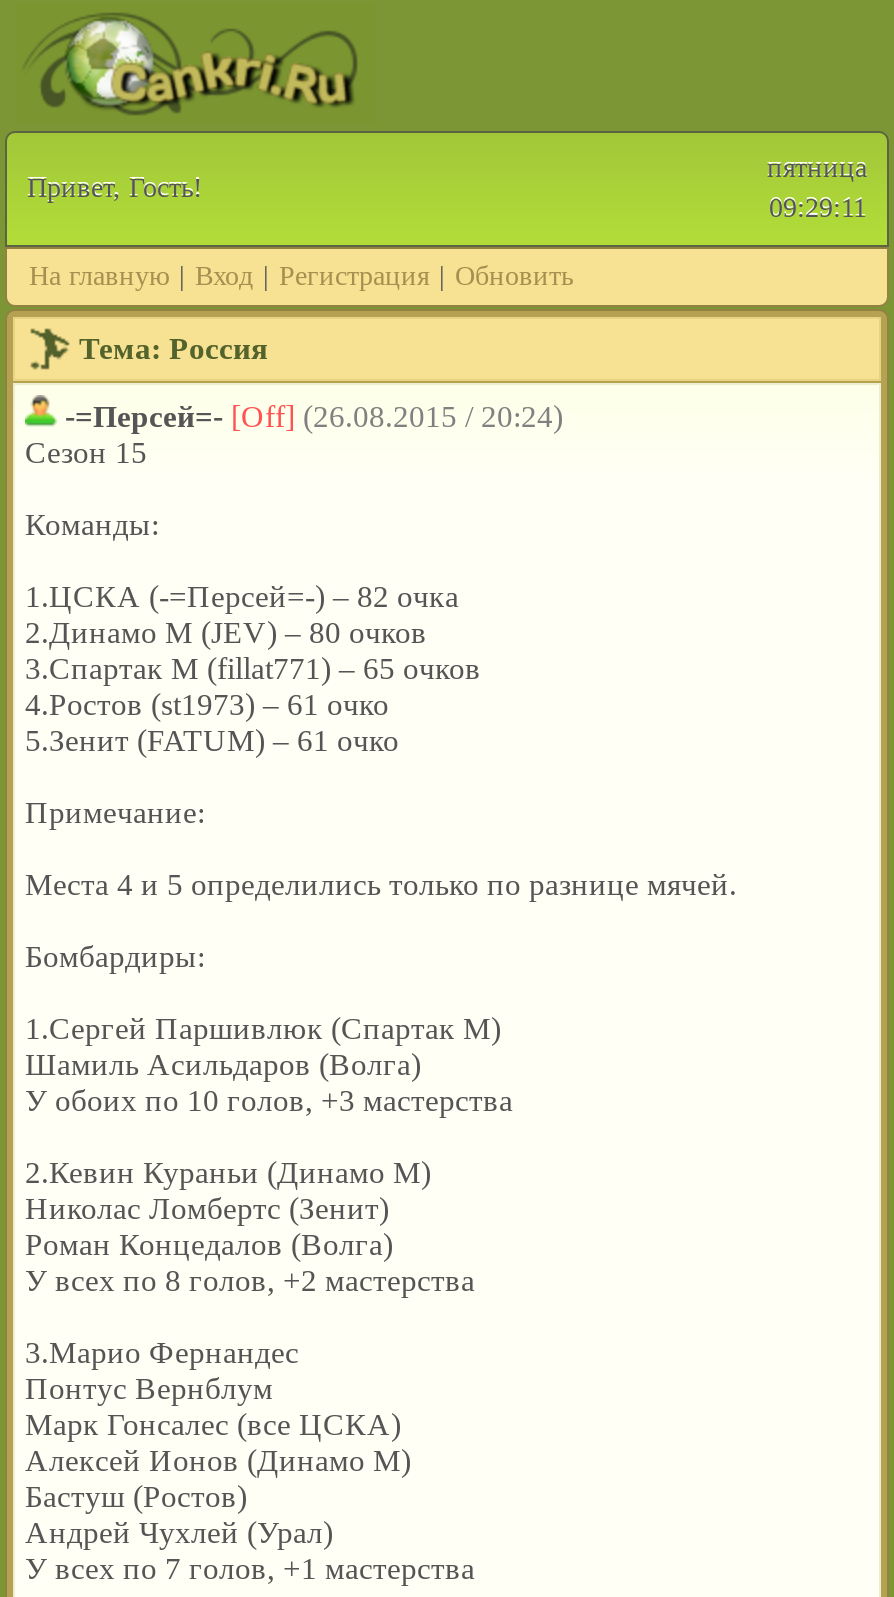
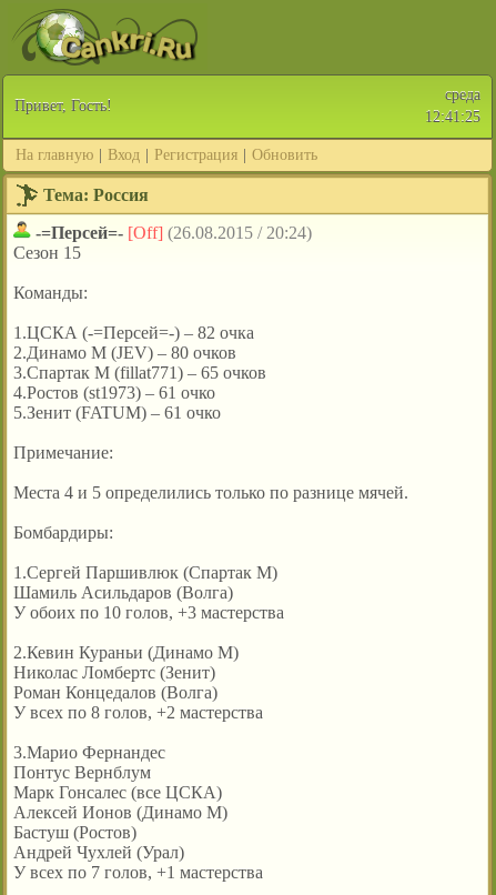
- пятница
- 09:29:11
+ среда
+ 12:41:25
